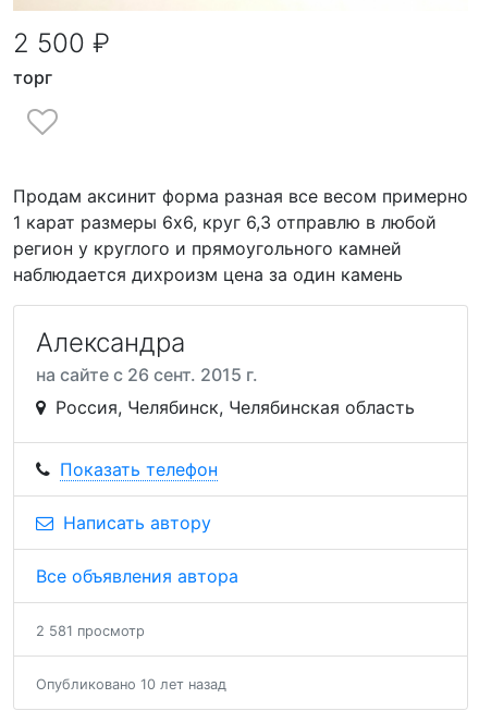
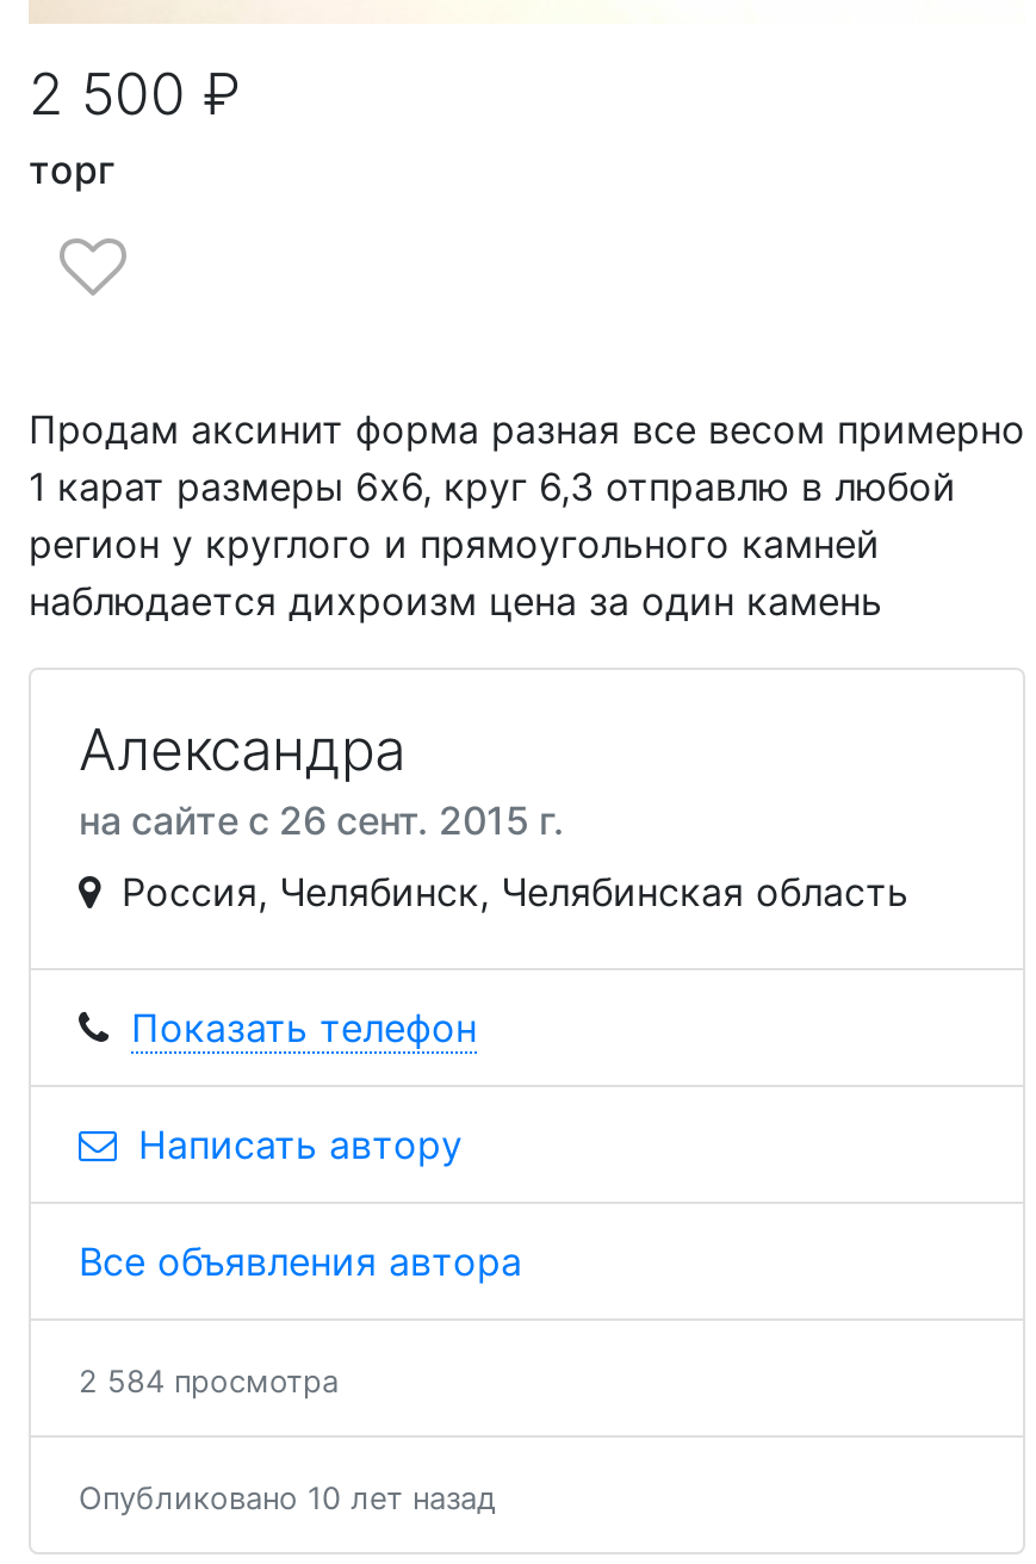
- 2 581 просмотр
+ 2 584 просмотра
